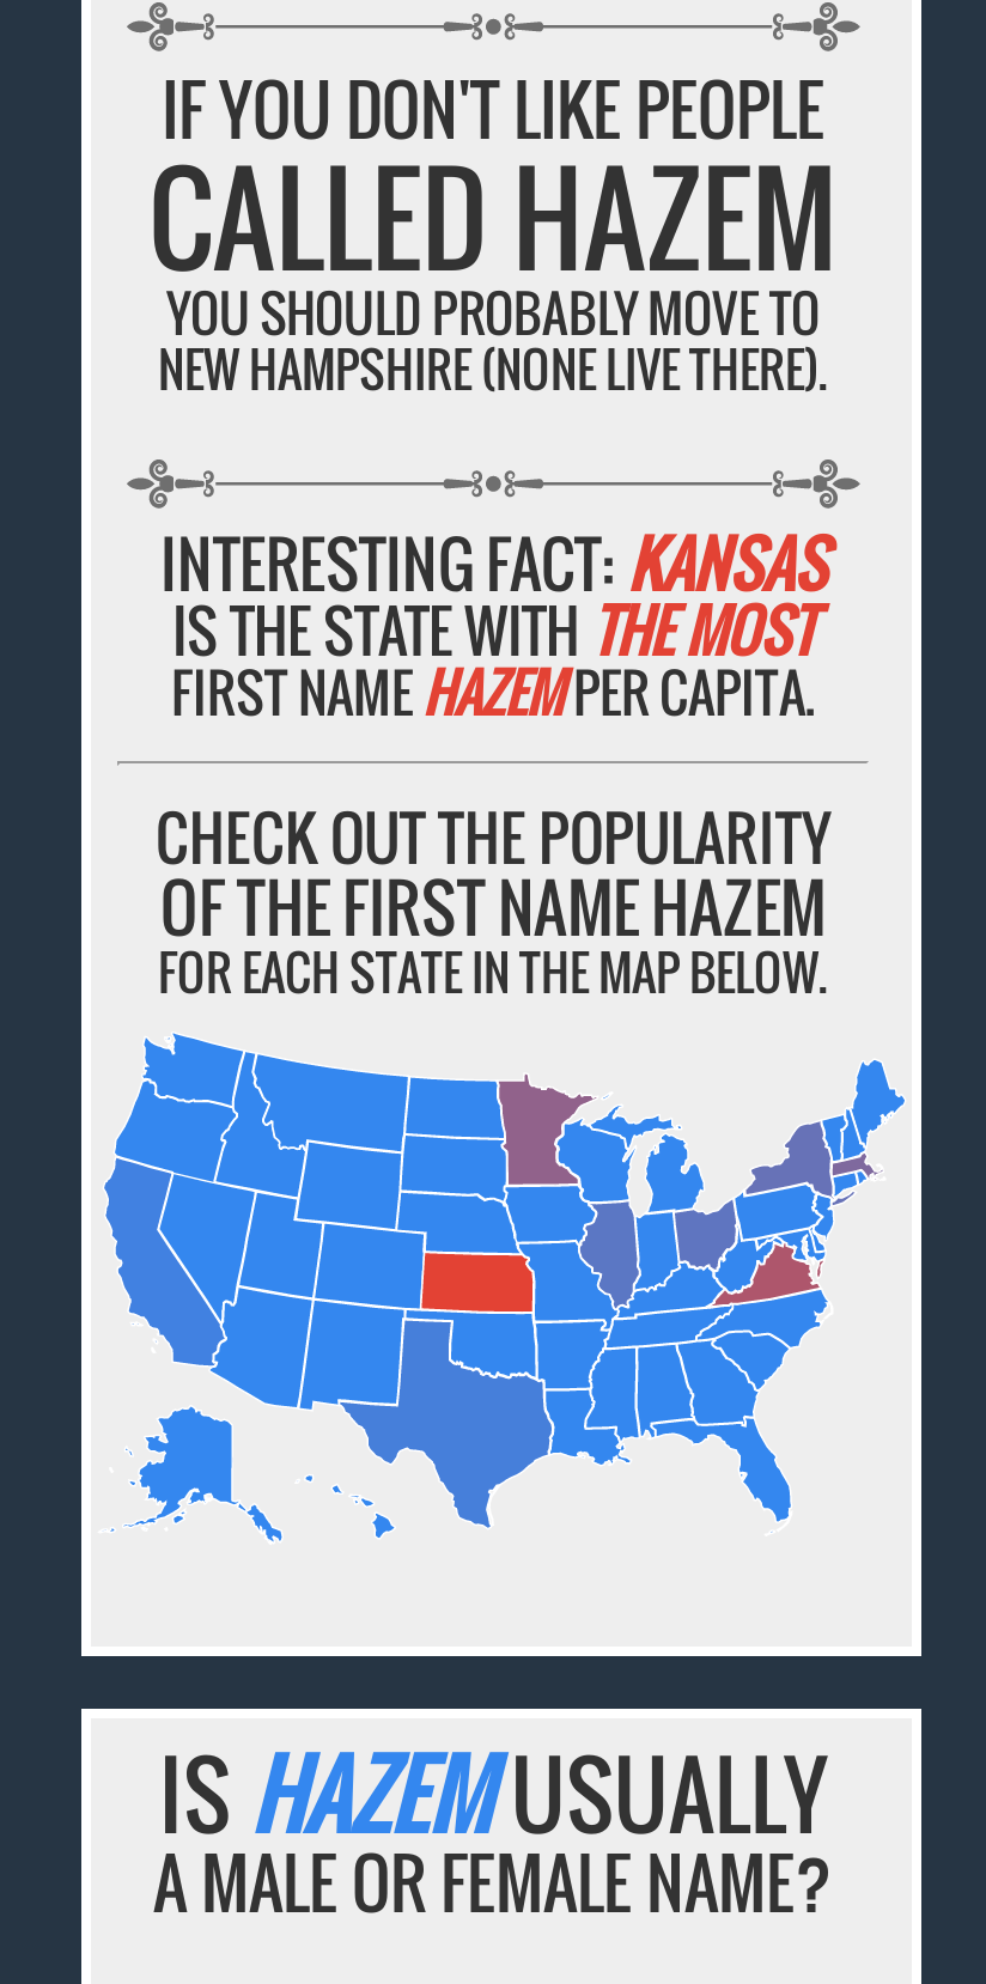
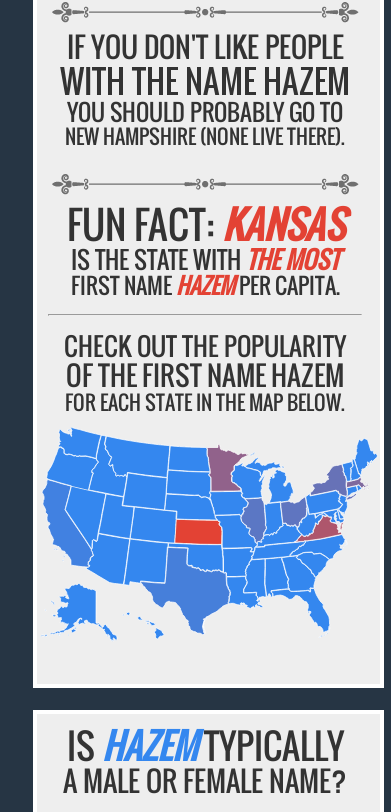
- CALLED HAZEM
- YOU SHOULD PROBABLY MOVE TO
+ WITH THE NAME HAZEM
+ YOU SHOULD PROBABLY GO TO

- INTERESTING FACT: KANSAS
+ FUN FACT: KANSAS

- IS HAZEMUSUALLY
+ IS HAZEMTYPICALLY
